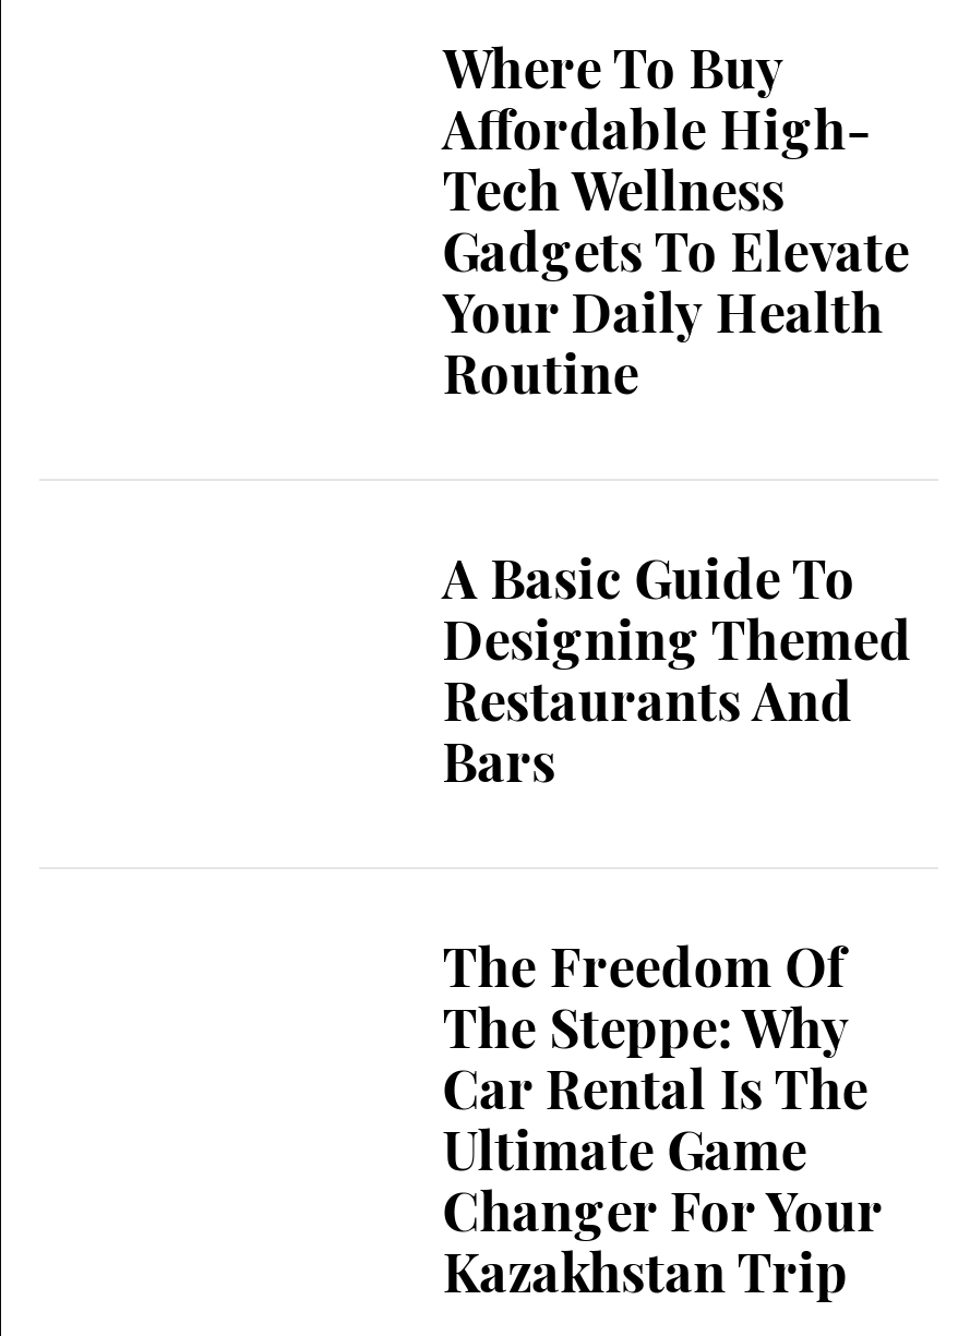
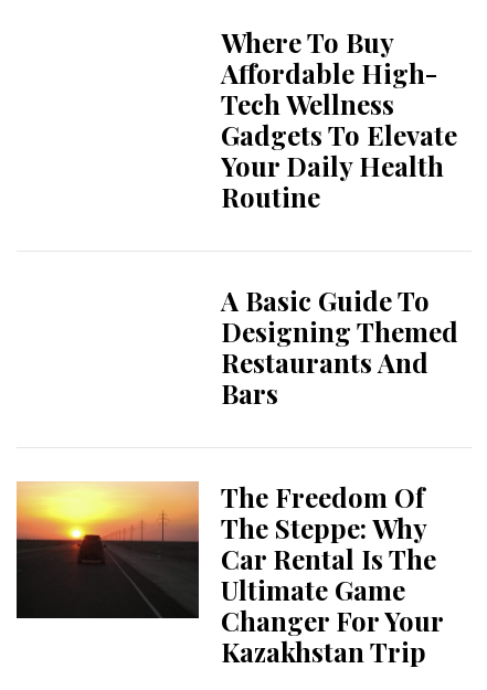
+ [image]
